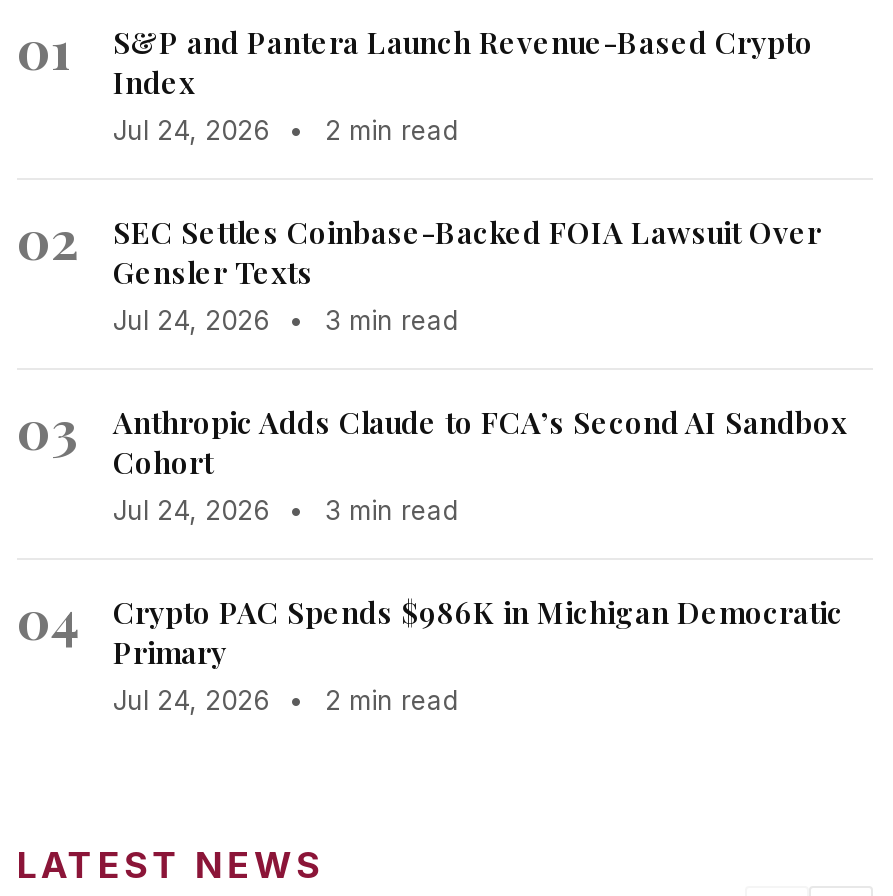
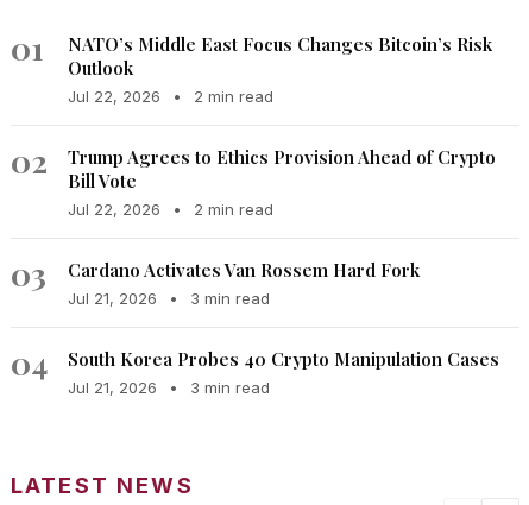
- S&P and Pantera Launch Revenue-Based Crypto
- Index
- Jul 24, 2026 • 2 min read
+ NATO’s Middle East Focus Changes Bitcoin’s Risk
+ Outlook
+ Jul 22, 2026 • 2 min read

- SEC Settles Coinbase-Backed FOIA Lawsuit Over
- Gensler Texts
- Jul 24, 2026 • 3 min read
+ Trump Agrees to Ethics Provision Ahead of Crypto
+ Bill Vote
+ Jul 22, 2026 • 2 min read

- Anthropic Adds Claude to FCA’s Second AI Sandbox
- Cohort
- Jul 24, 2026 • 3 min read
+ Cardano Activates Van Rossem Hard Fork
+ Jul 21, 2026 • 3 min read

- Crypto PAC Spends $986K in Michigan Democratic
- Primary
- Jul 24, 2026 • 2 min read
+ South Korea Probes 40 Crypto Manipulation Cases
+ Jul 21, 2026 • 3 min read
